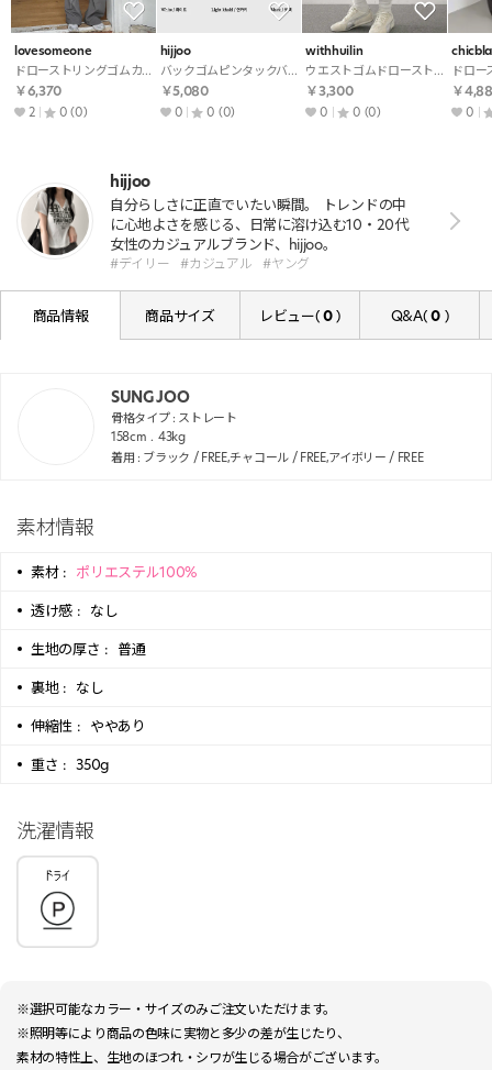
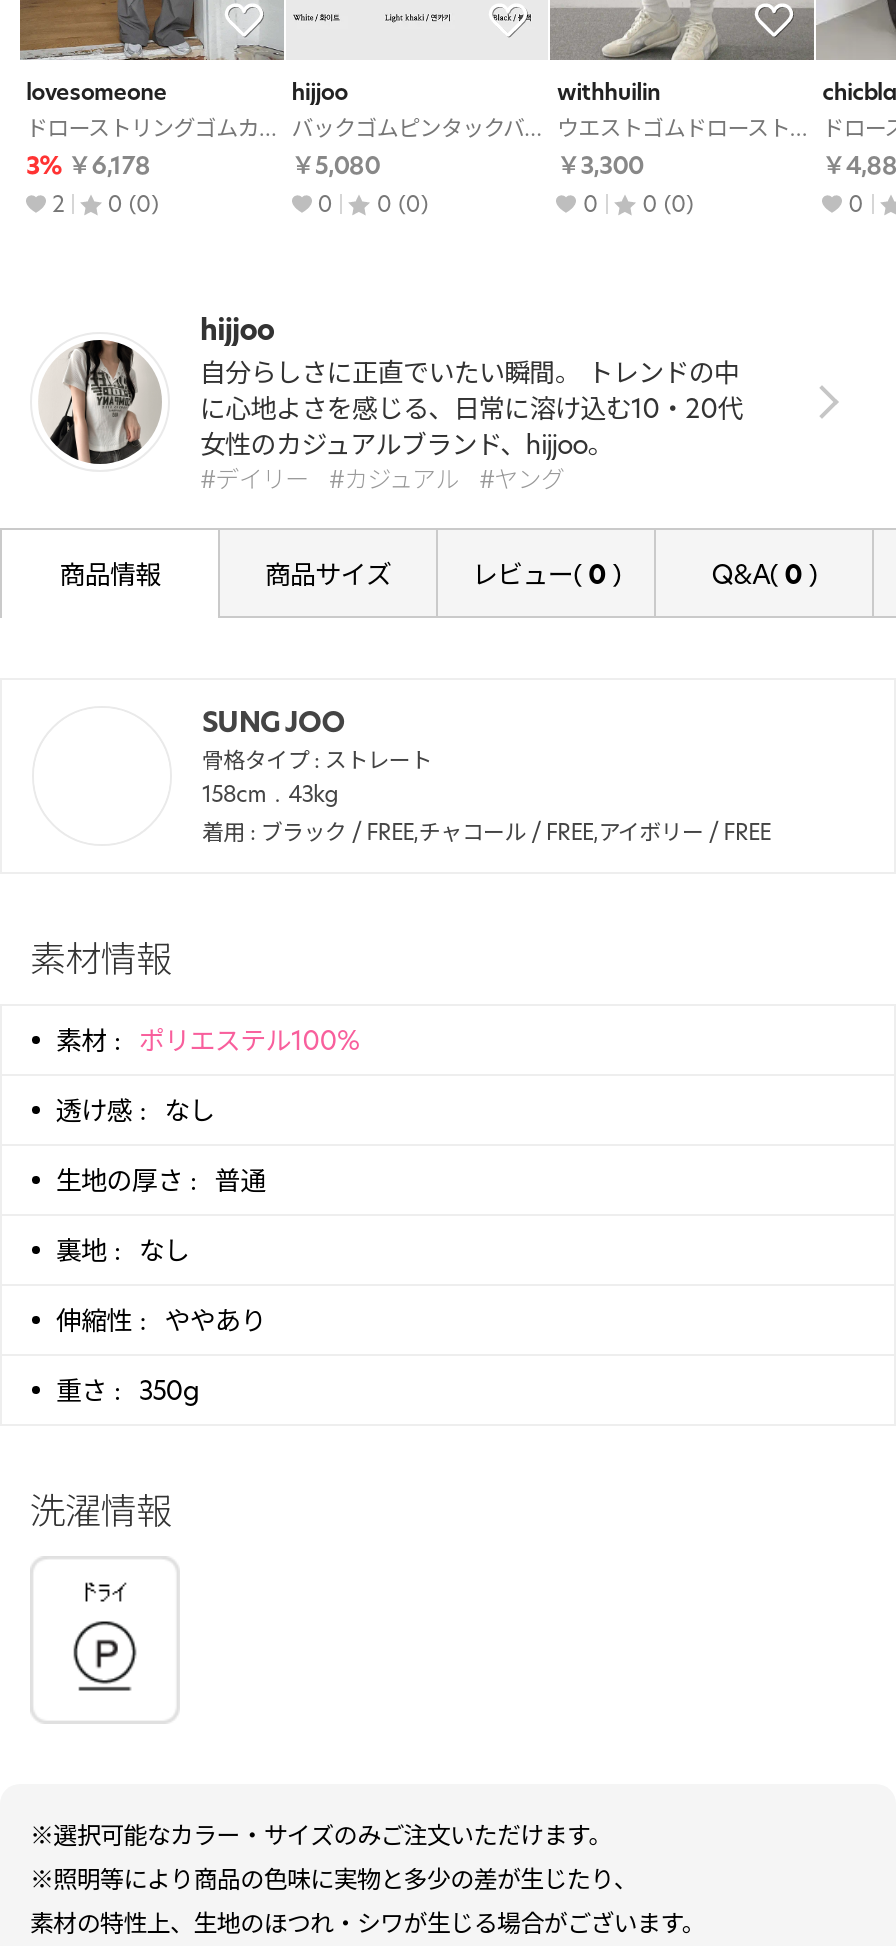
- ￥6,370
+ 3% ￥6,178
